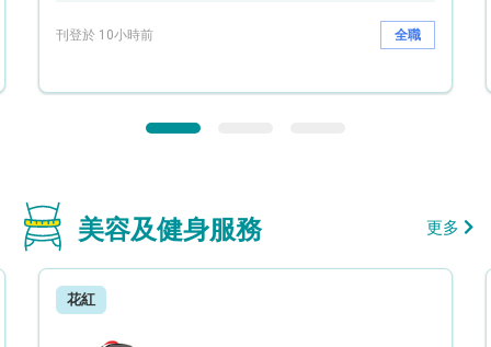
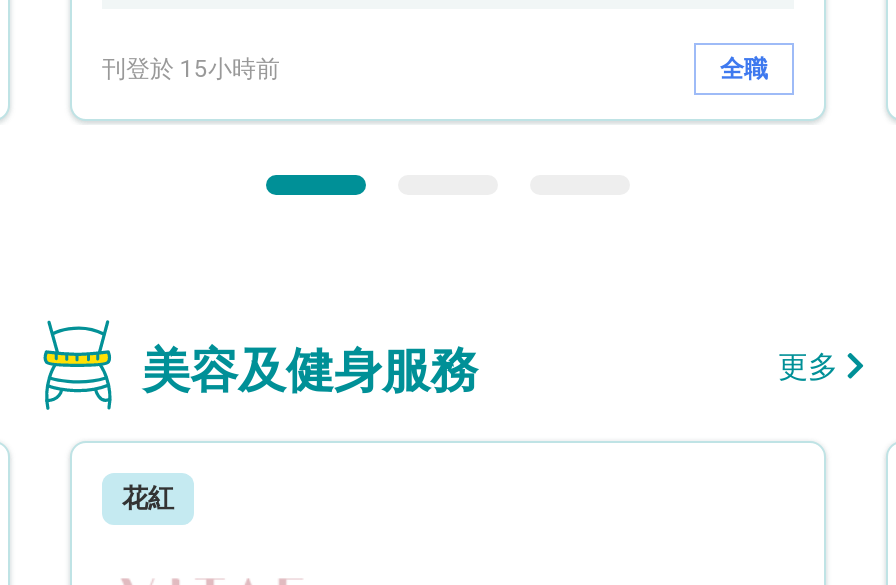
- 刊登於 10小時前
+ 刊登於 15小時前
